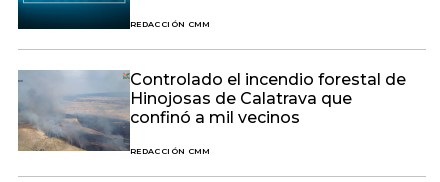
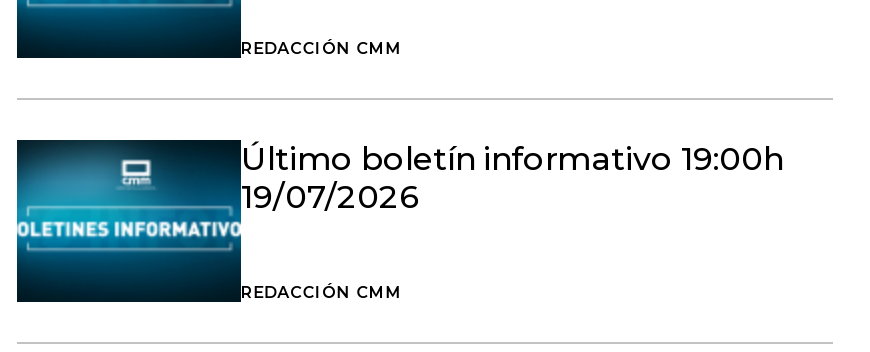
- [image]
- Controlado el incendio forestal de
- Hinojosas de Calatrava que
- confinó a mil vecinos
+ [image]
+ Último boletín informativo 19:00h
+ 19/07/2026
